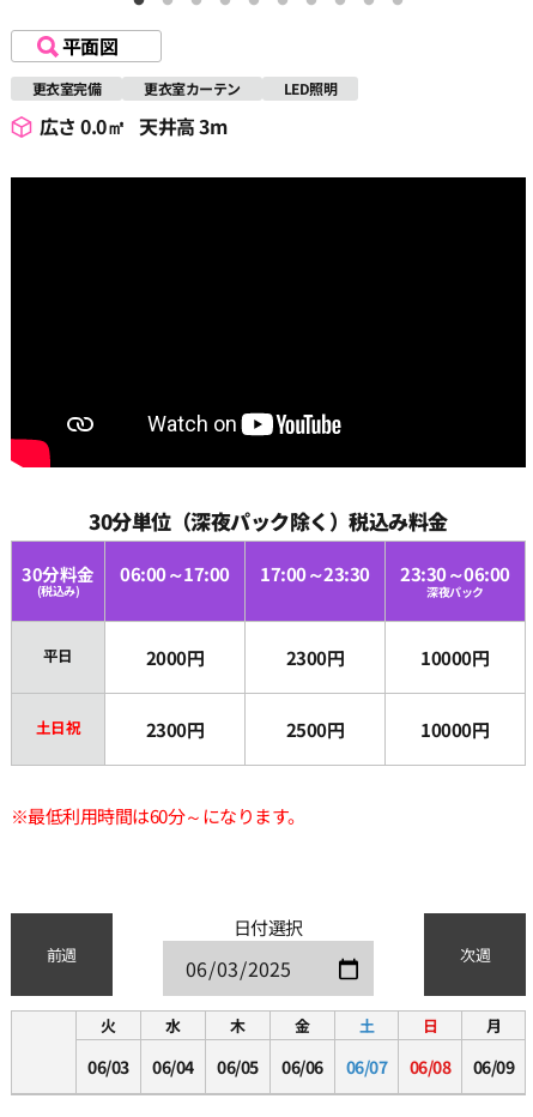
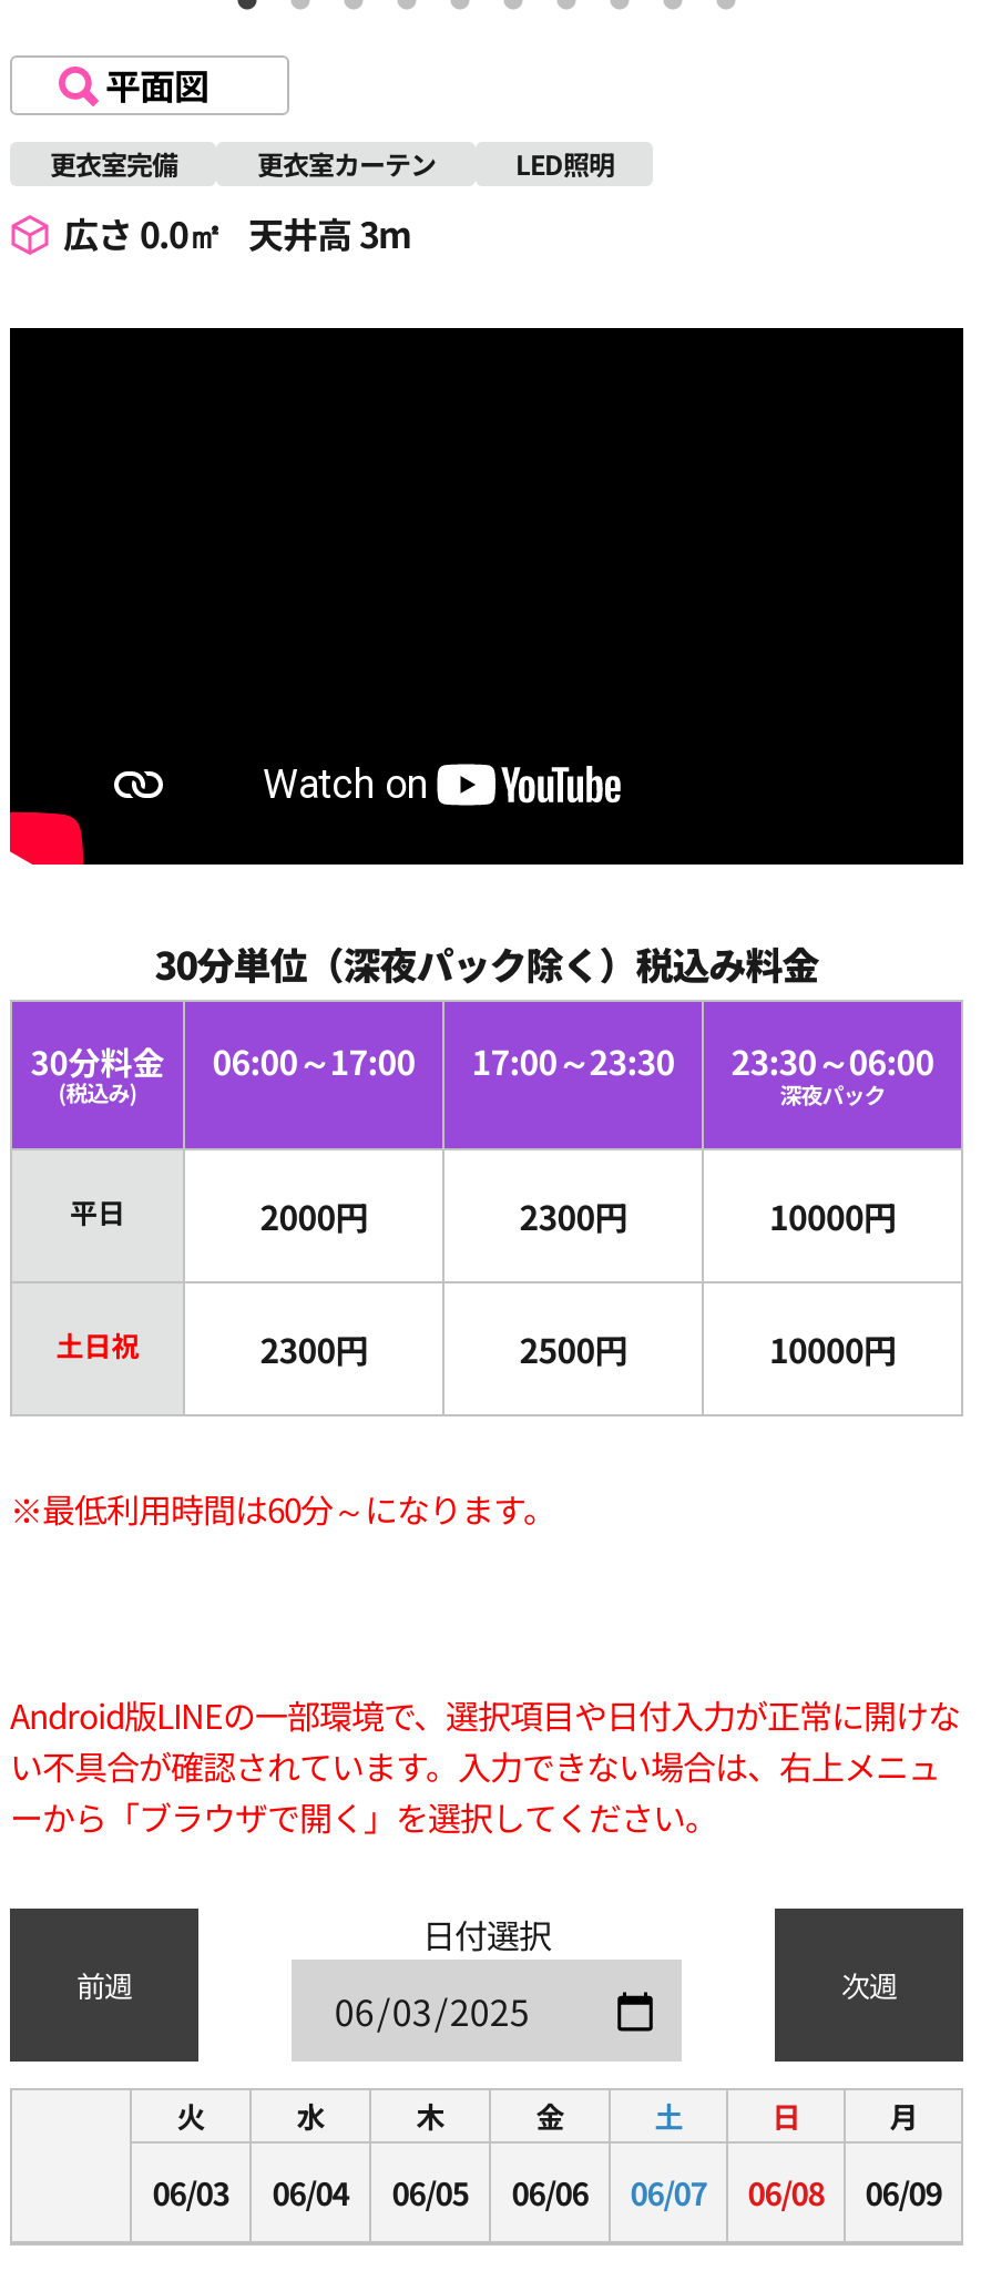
+ Android版LINEの一部環境で、選択項目や日付入力が正常に開けな
+ い不具合が確認されています。入力できない場合は、右上メニュ
+ ーから「ブラウザで開く」を選択してください。
